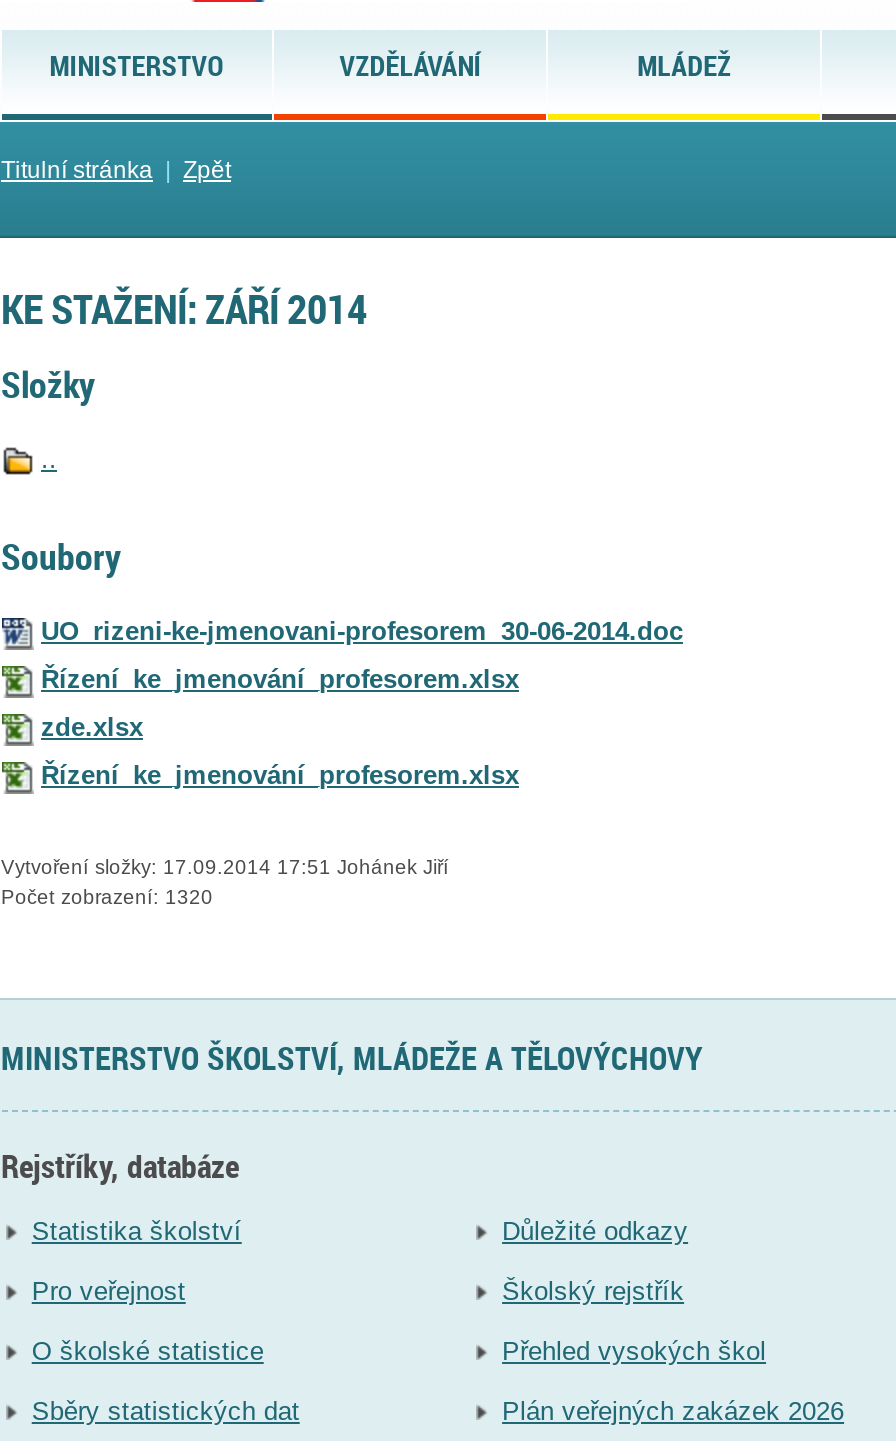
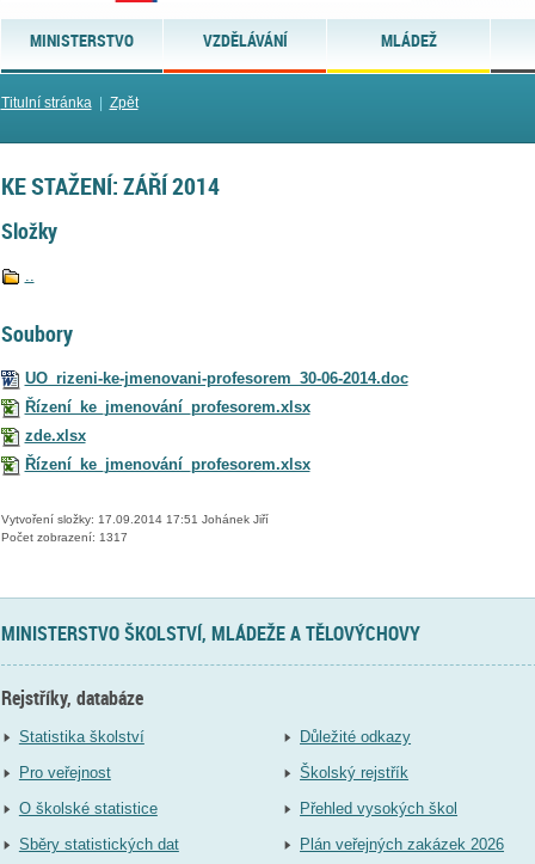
- Počet zobrazení: 1320
+ Počet zobrazení: 1317
